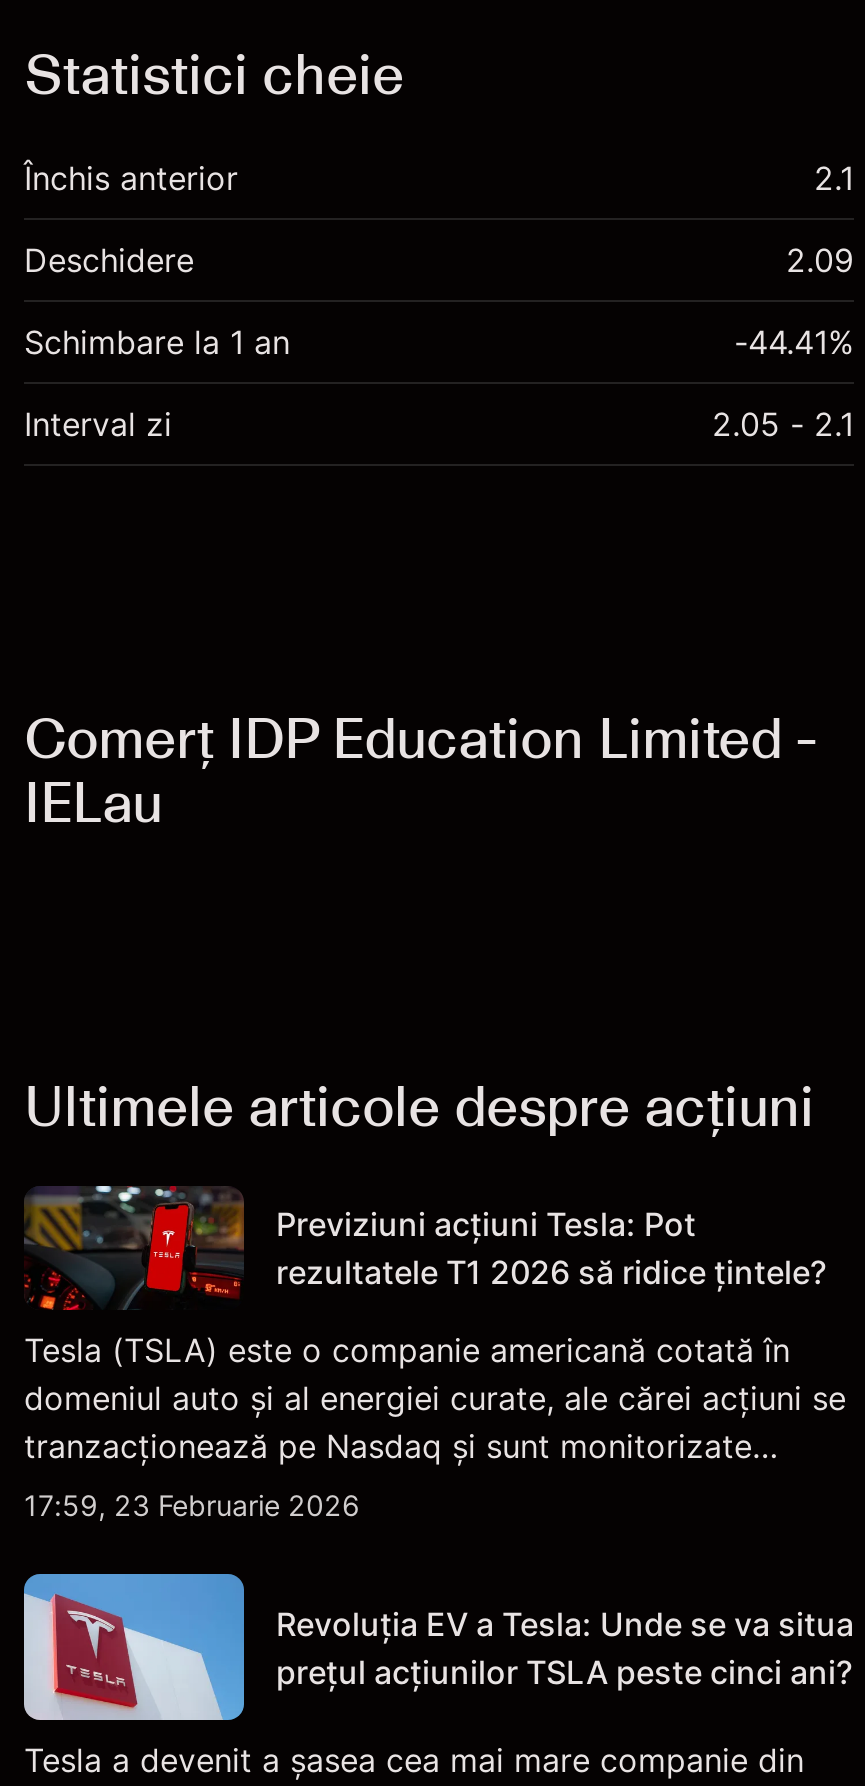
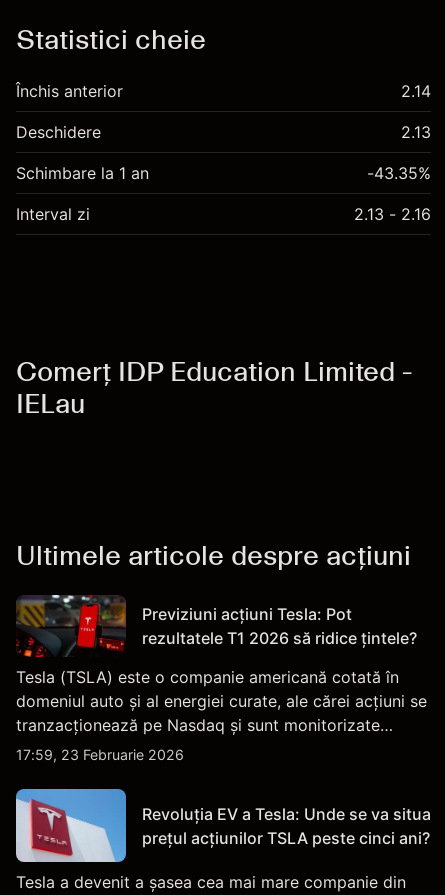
- 2.1
+ 2.14

- 2.09
+ 2.13

- -44.41%
+ -43.35%

- 2.05 - 2.1
+ 2.13 - 2.16
